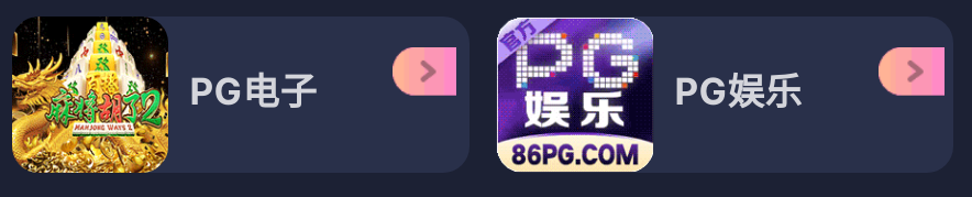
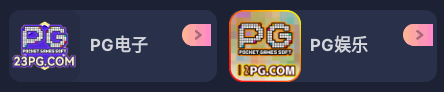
- [image]
+ [image]

- [image]
+ [image]
